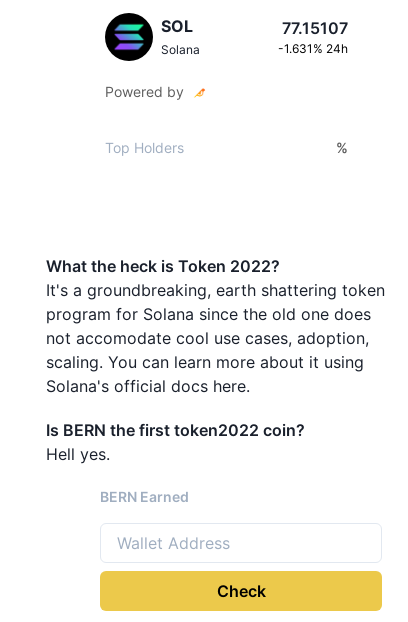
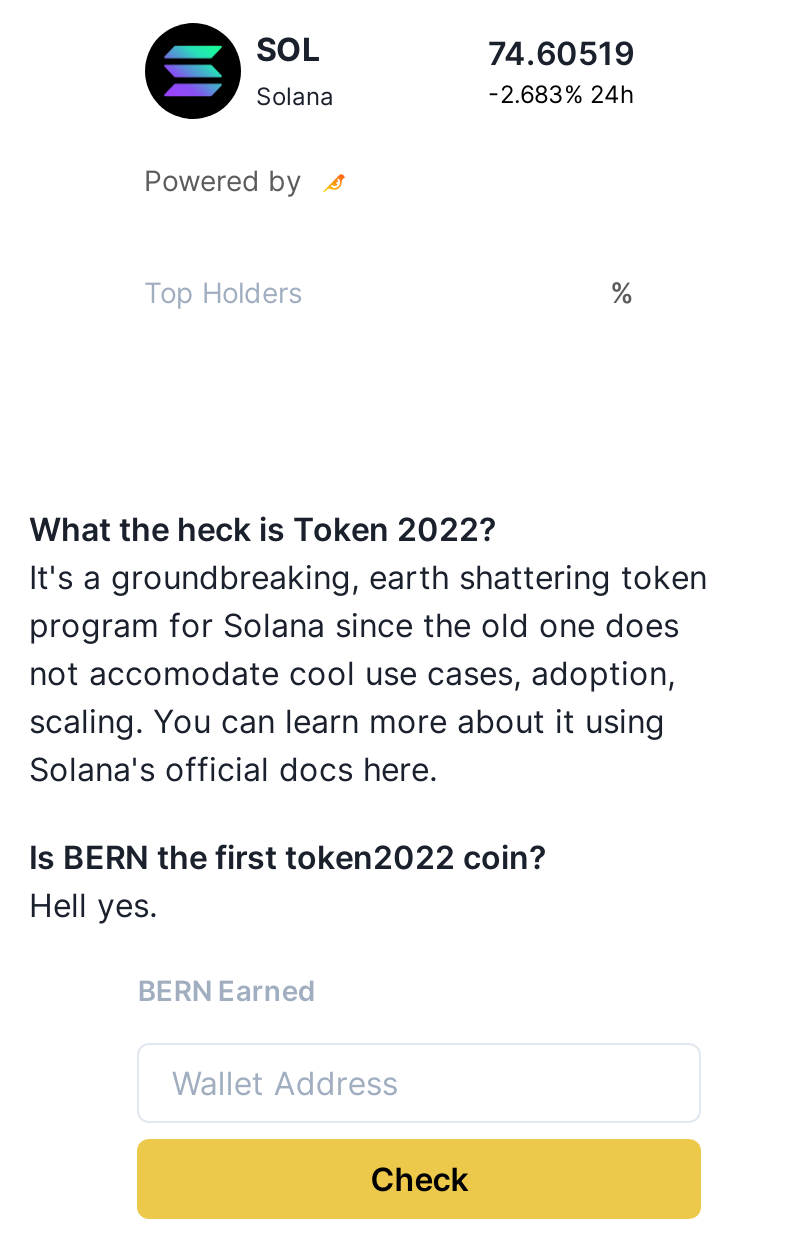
- 77.15107
+ 74.60519

- -1.631% 24h
+ -2.683% 24h
